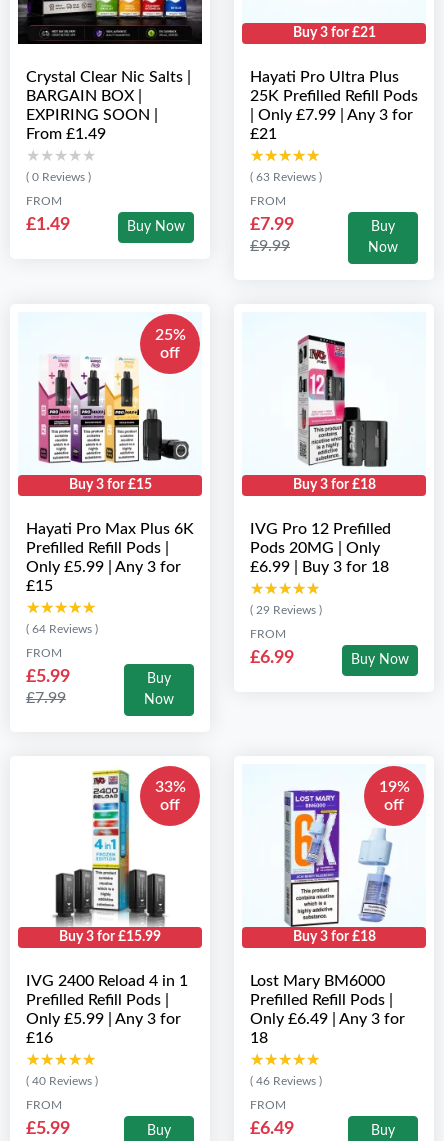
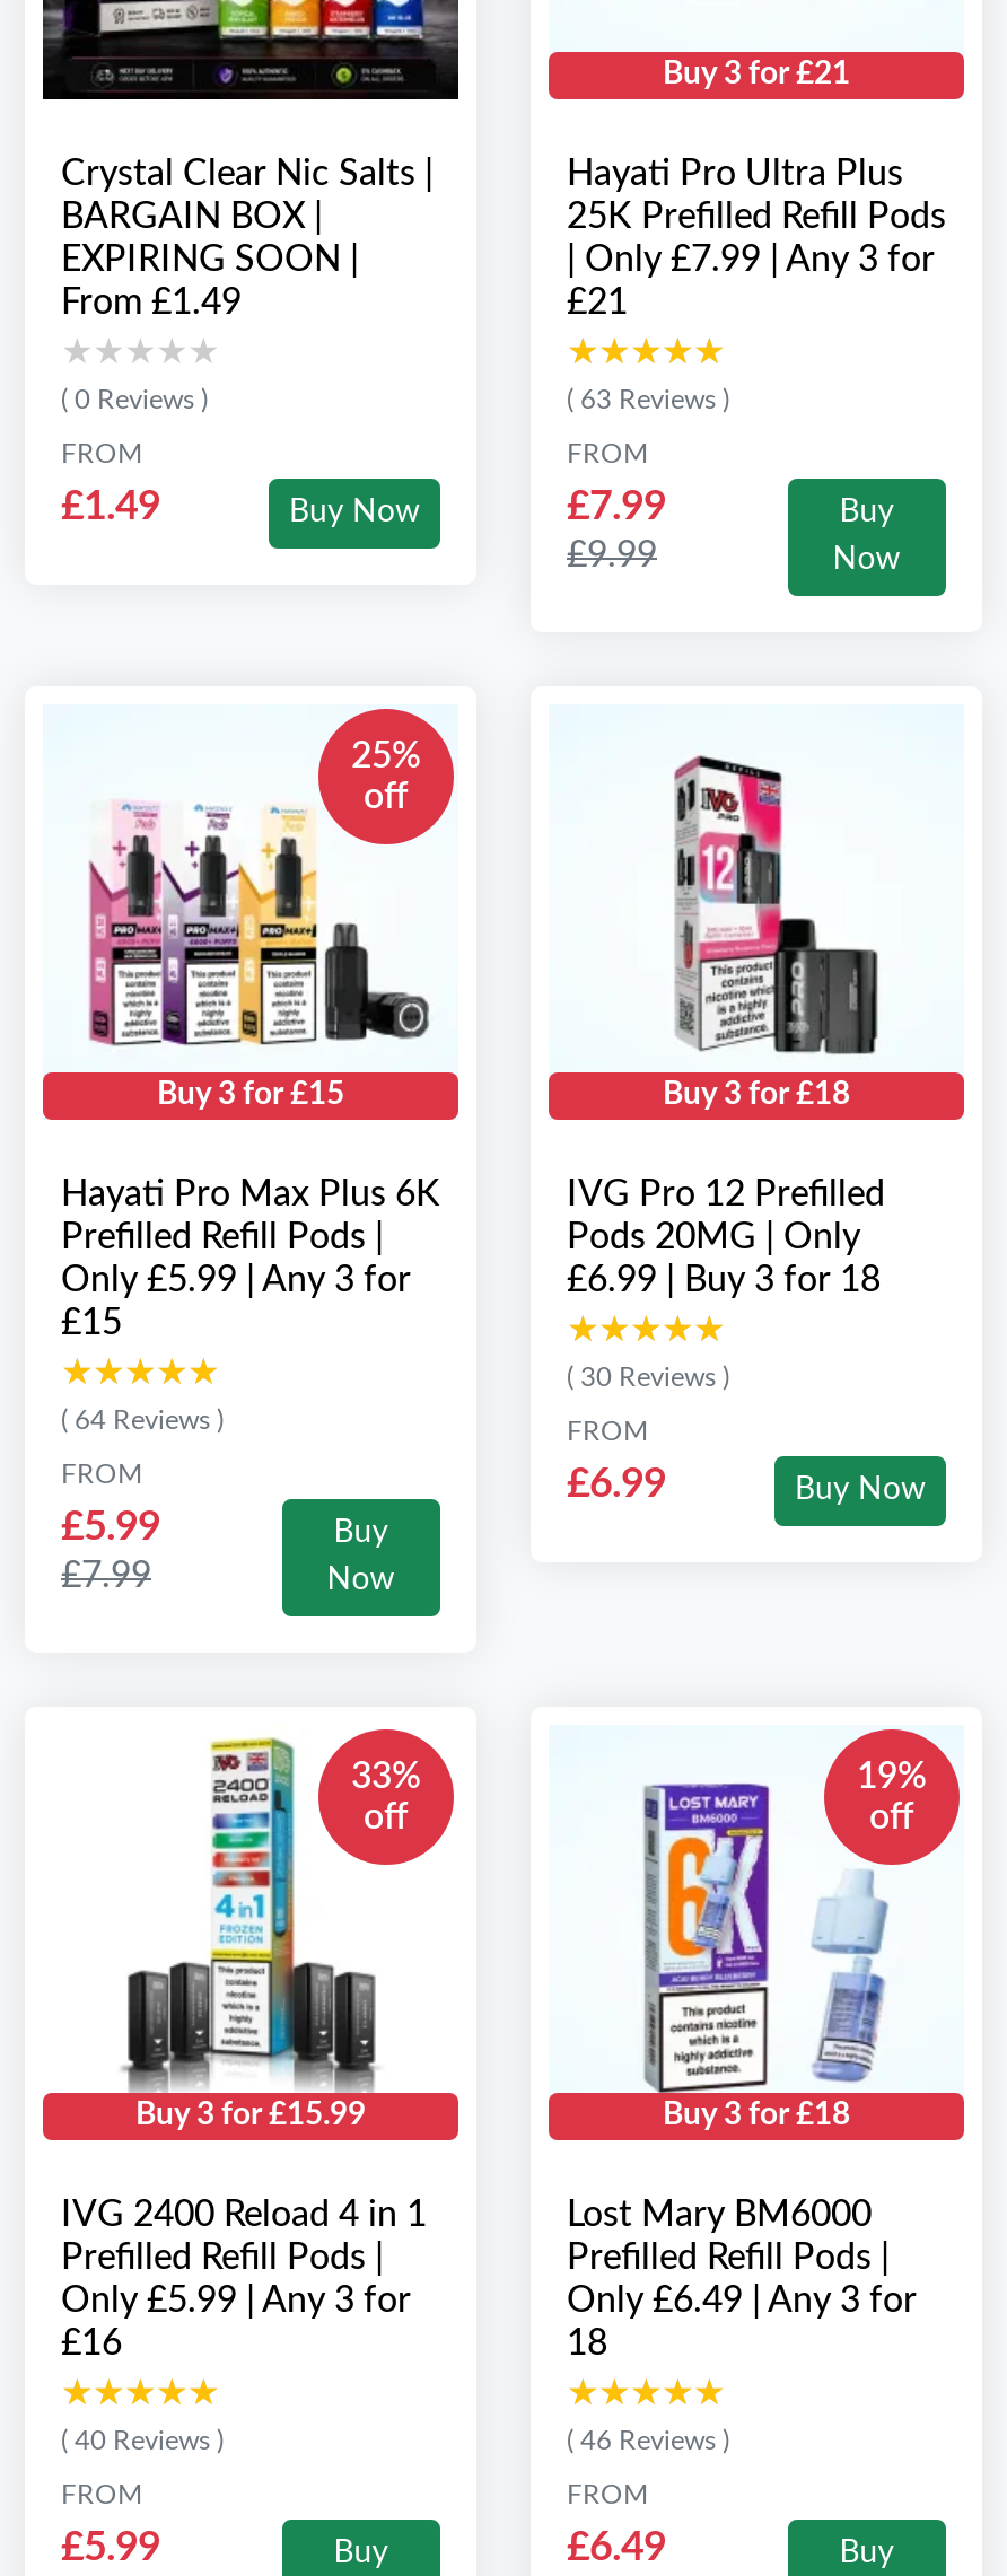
- ( 29 Reviews )
+ ( 30 Reviews )
